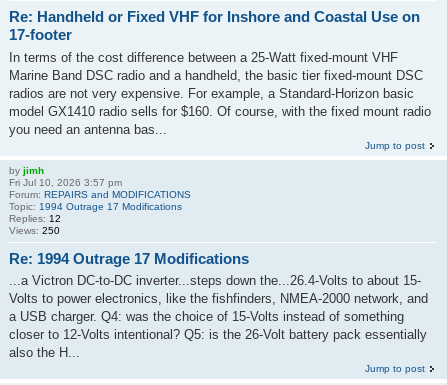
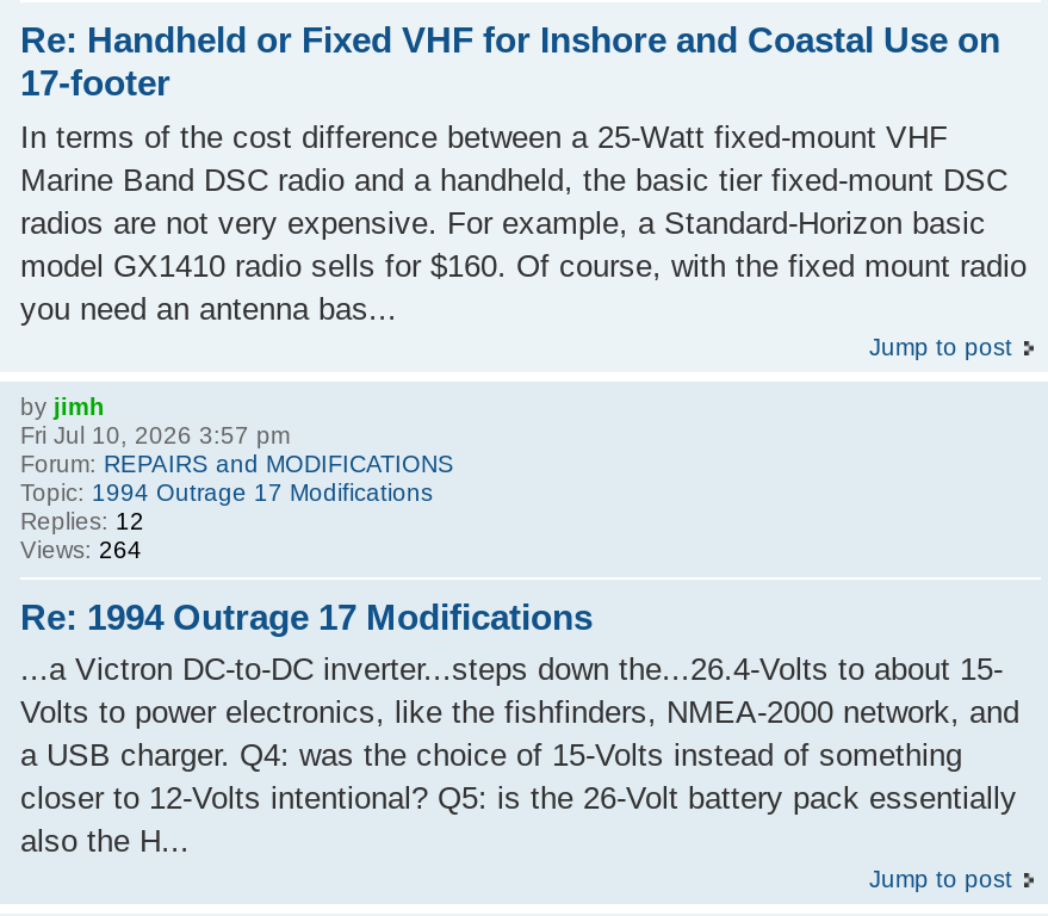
- Views: 250
+ Views: 264
